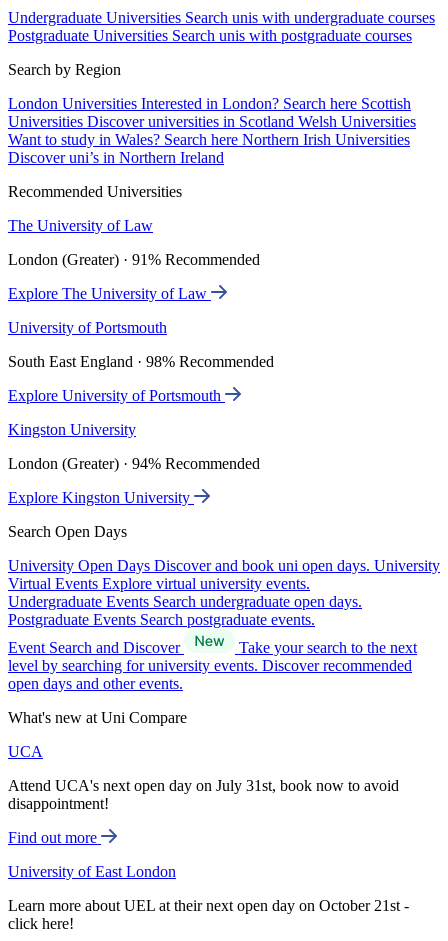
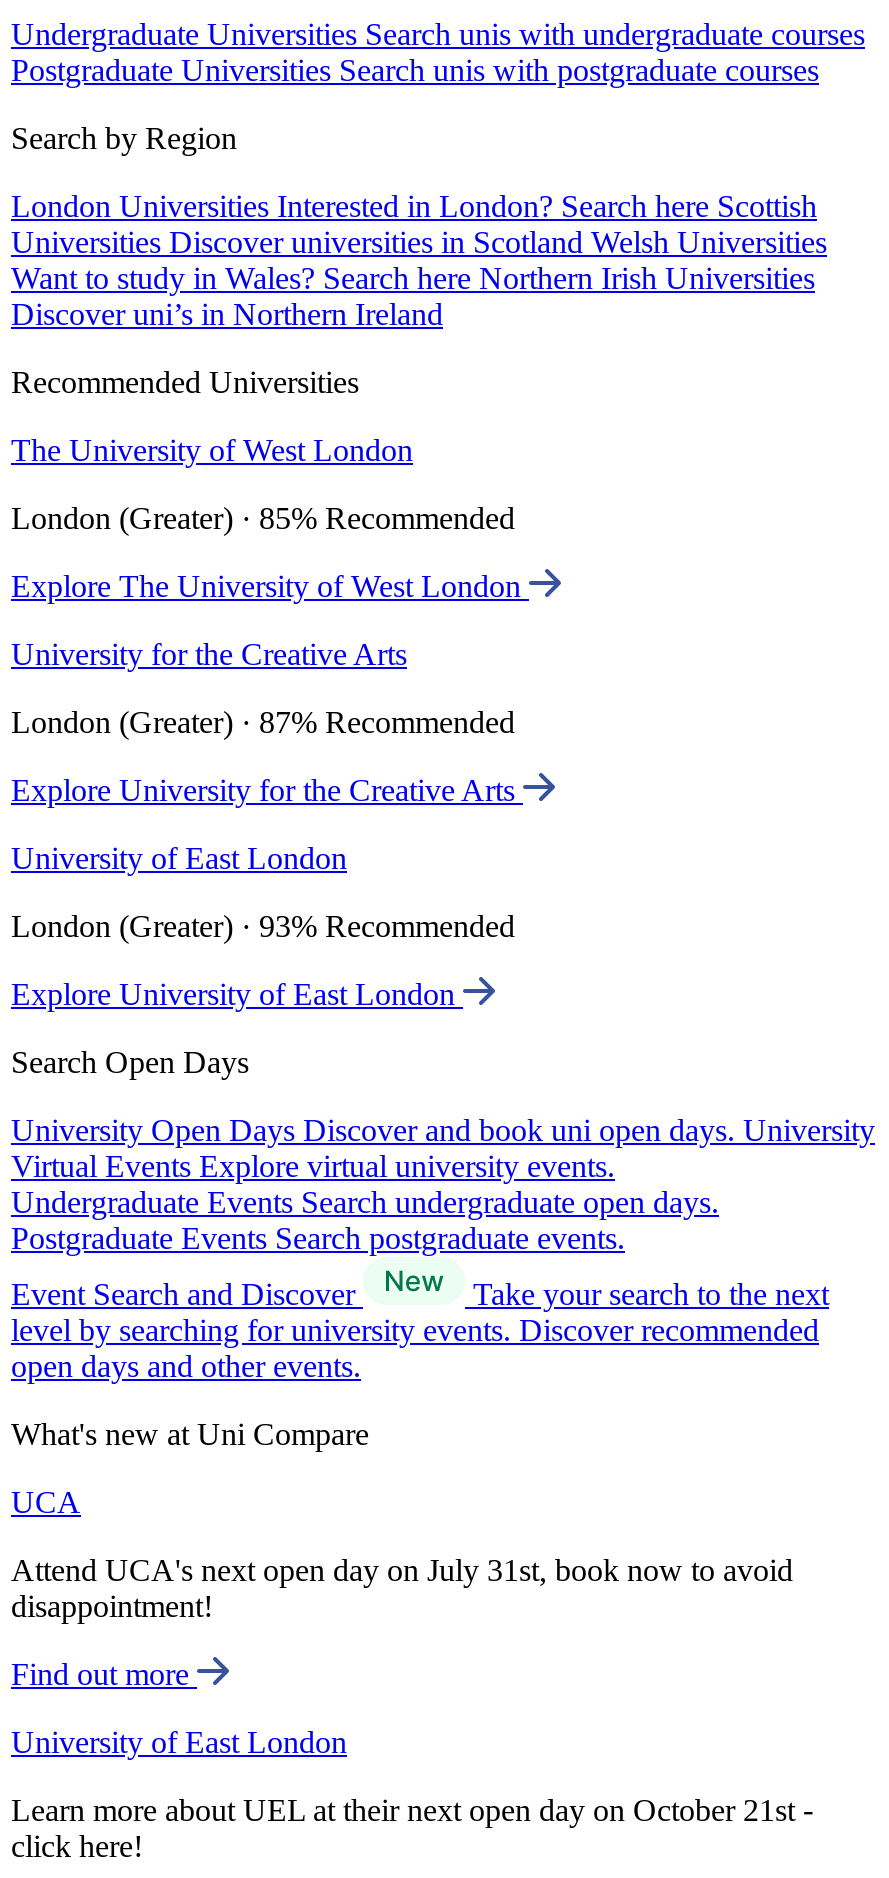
- The University of Law
+ The University of West London

- London (Greater) · 91% Recommended
+ London (Greater) · 85% Recommended

- Explore The University of Law
+ Explore The University of West London

- University of Portsmouth
+ University for the Creative Arts

- South East England · 98% Recommended
+ London (Greater) · 87% Recommended

- Explore University of Portsmouth
+ Explore University for the Creative Arts

- Kingston University
+ University of East London

- London (Greater) · 94% Recommended
+ London (Greater) · 93% Recommended

- Explore Kingston University
+ Explore University of East London
